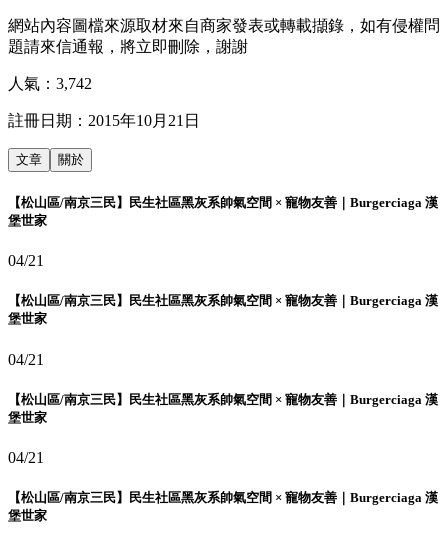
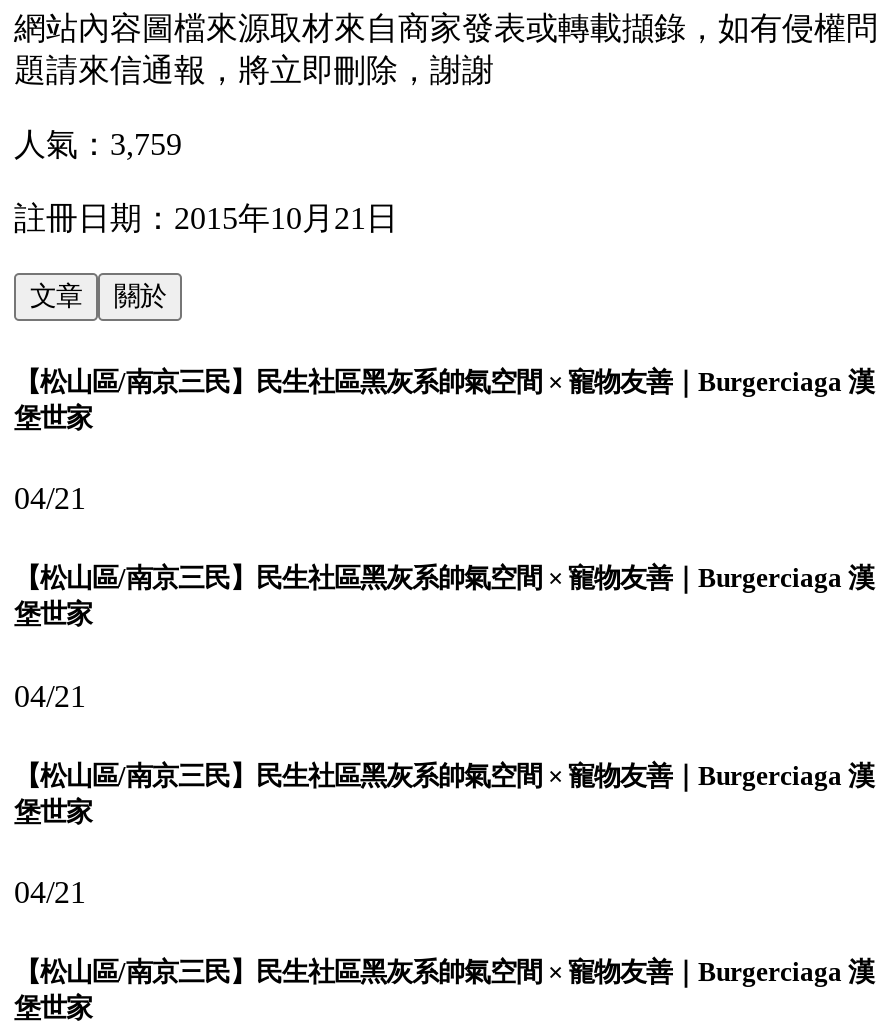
- 人氣：3,742
+ 人氣：3,759
